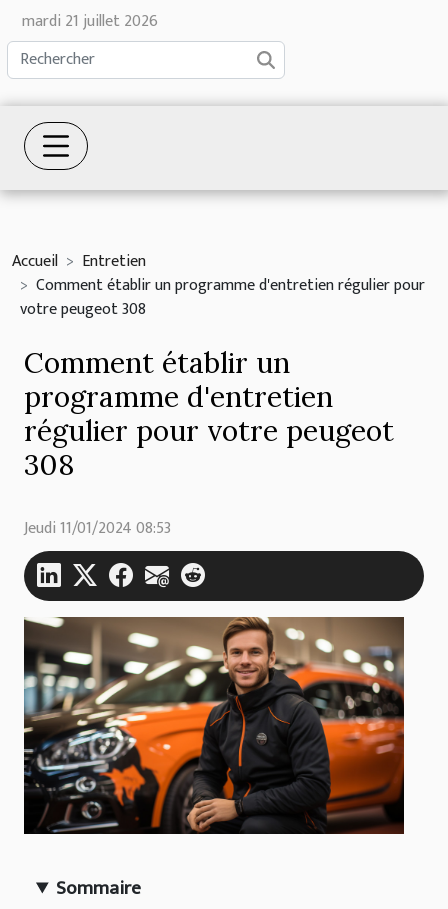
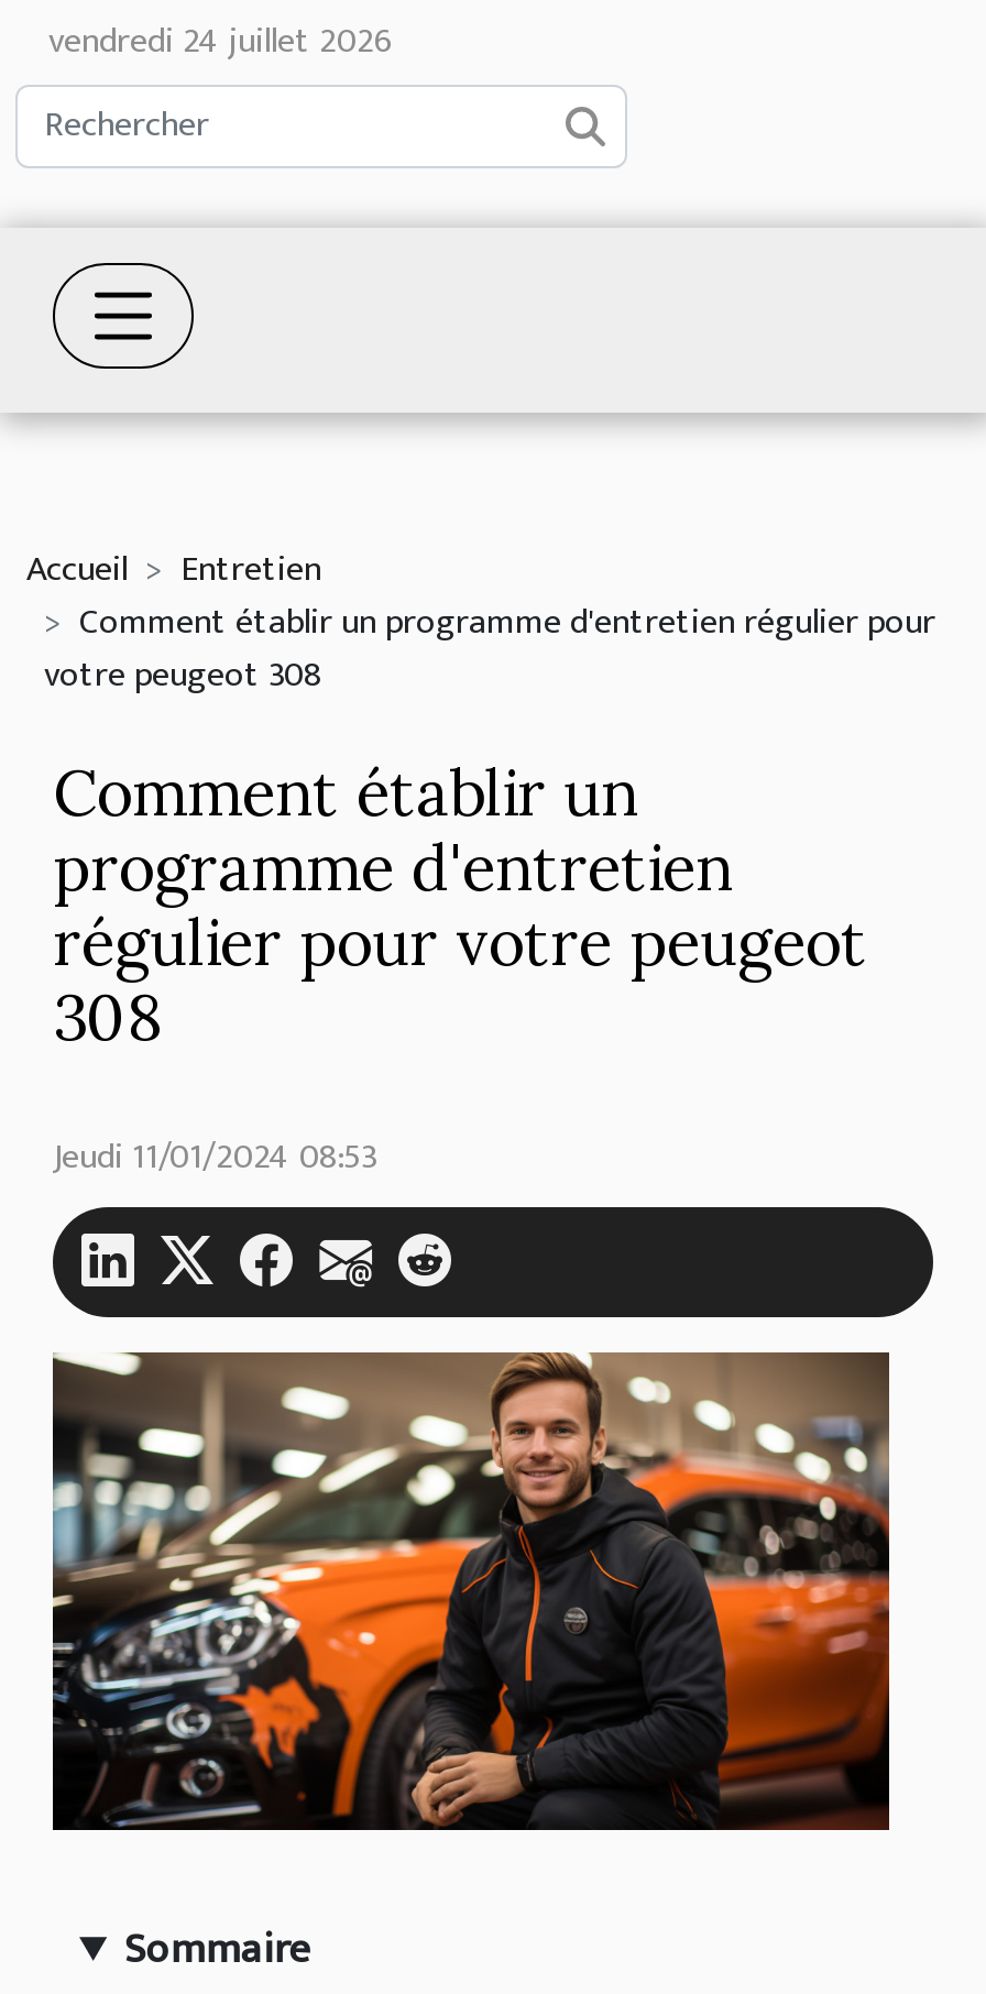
- mardi 21 juillet 2026
+ vendredi 24 juillet 2026
